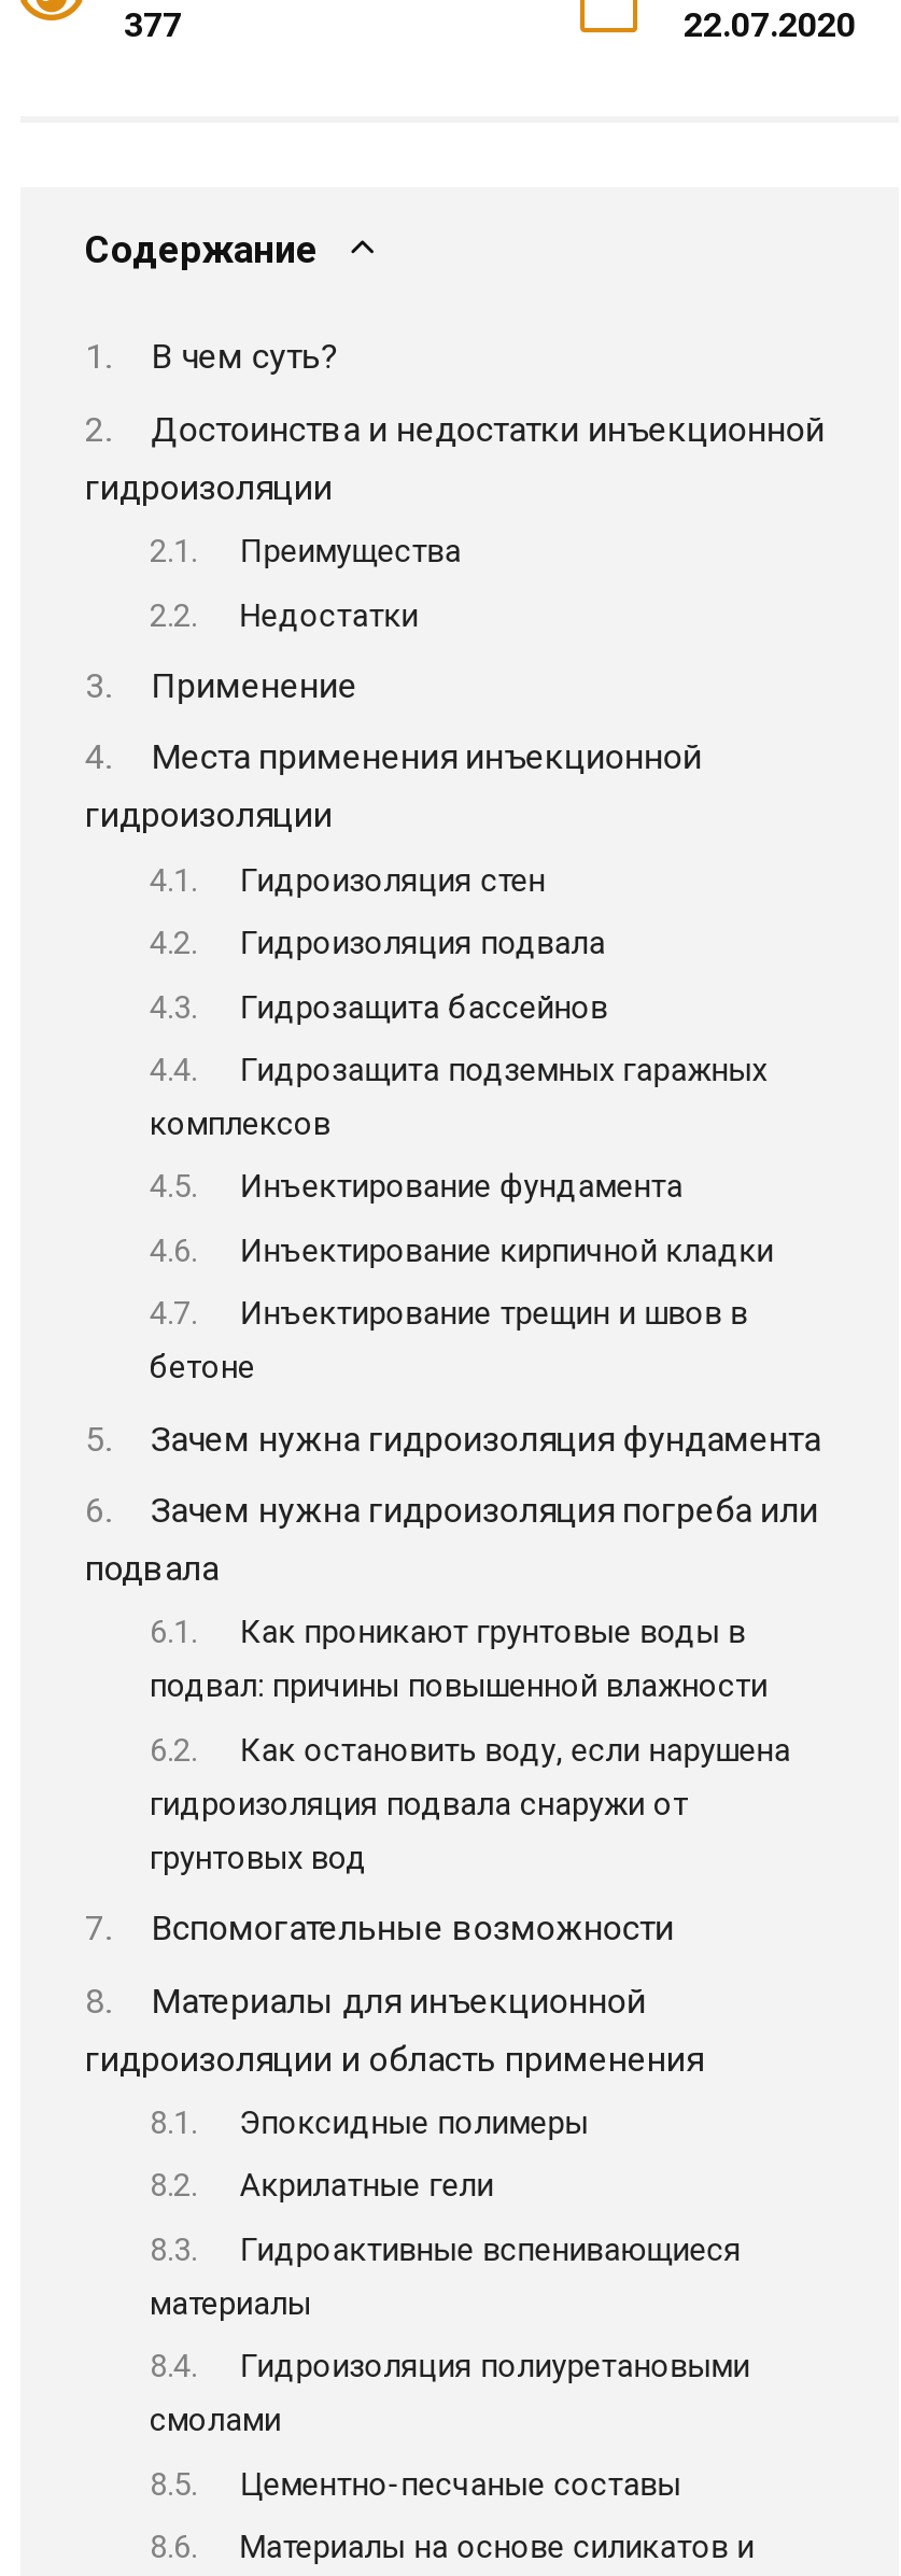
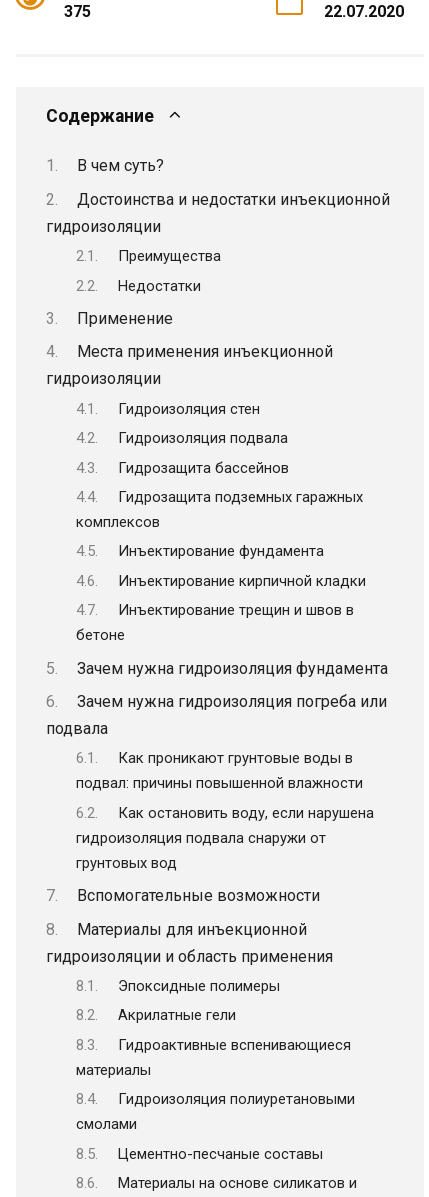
- 377
+ 375
